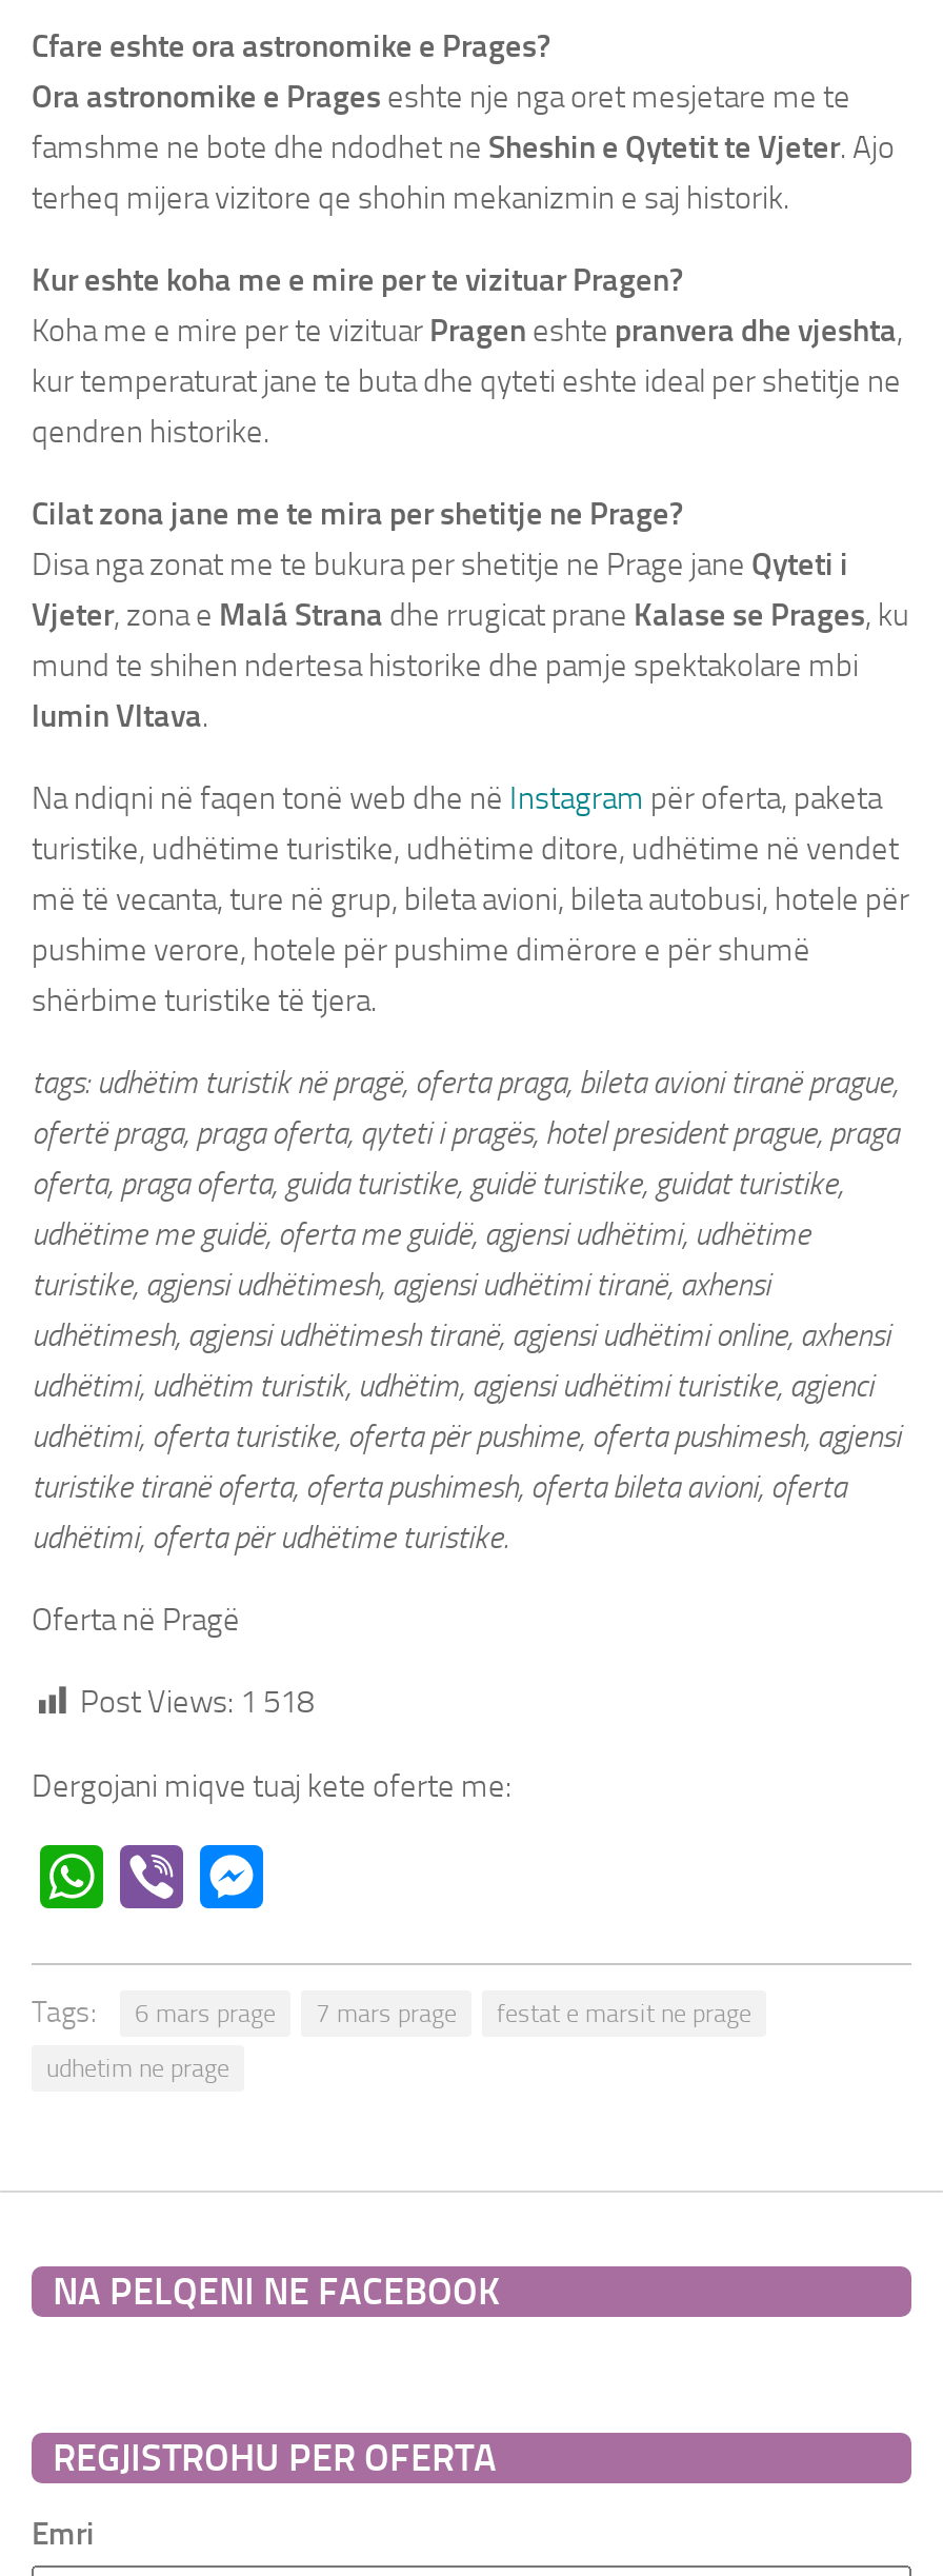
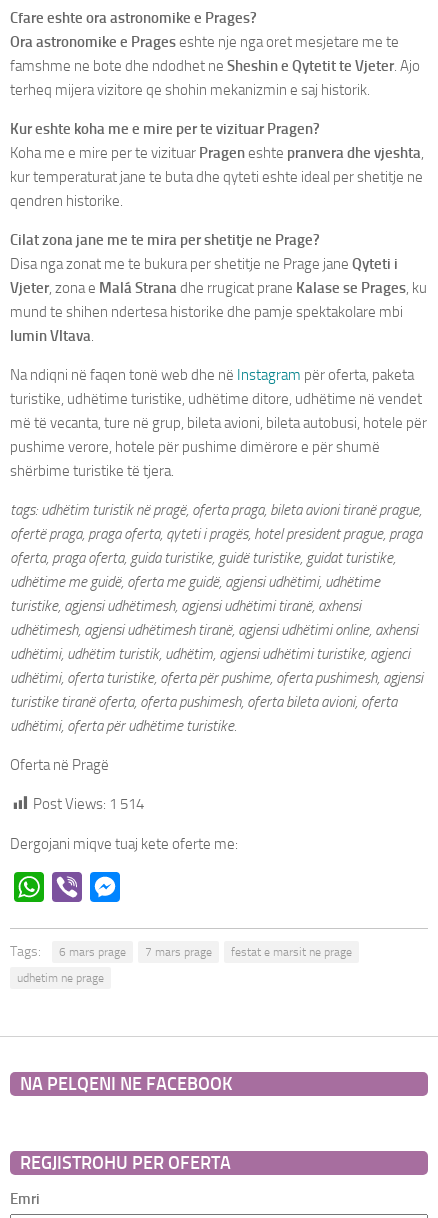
- Post Views: 1 518
+ Post Views: 1 514
